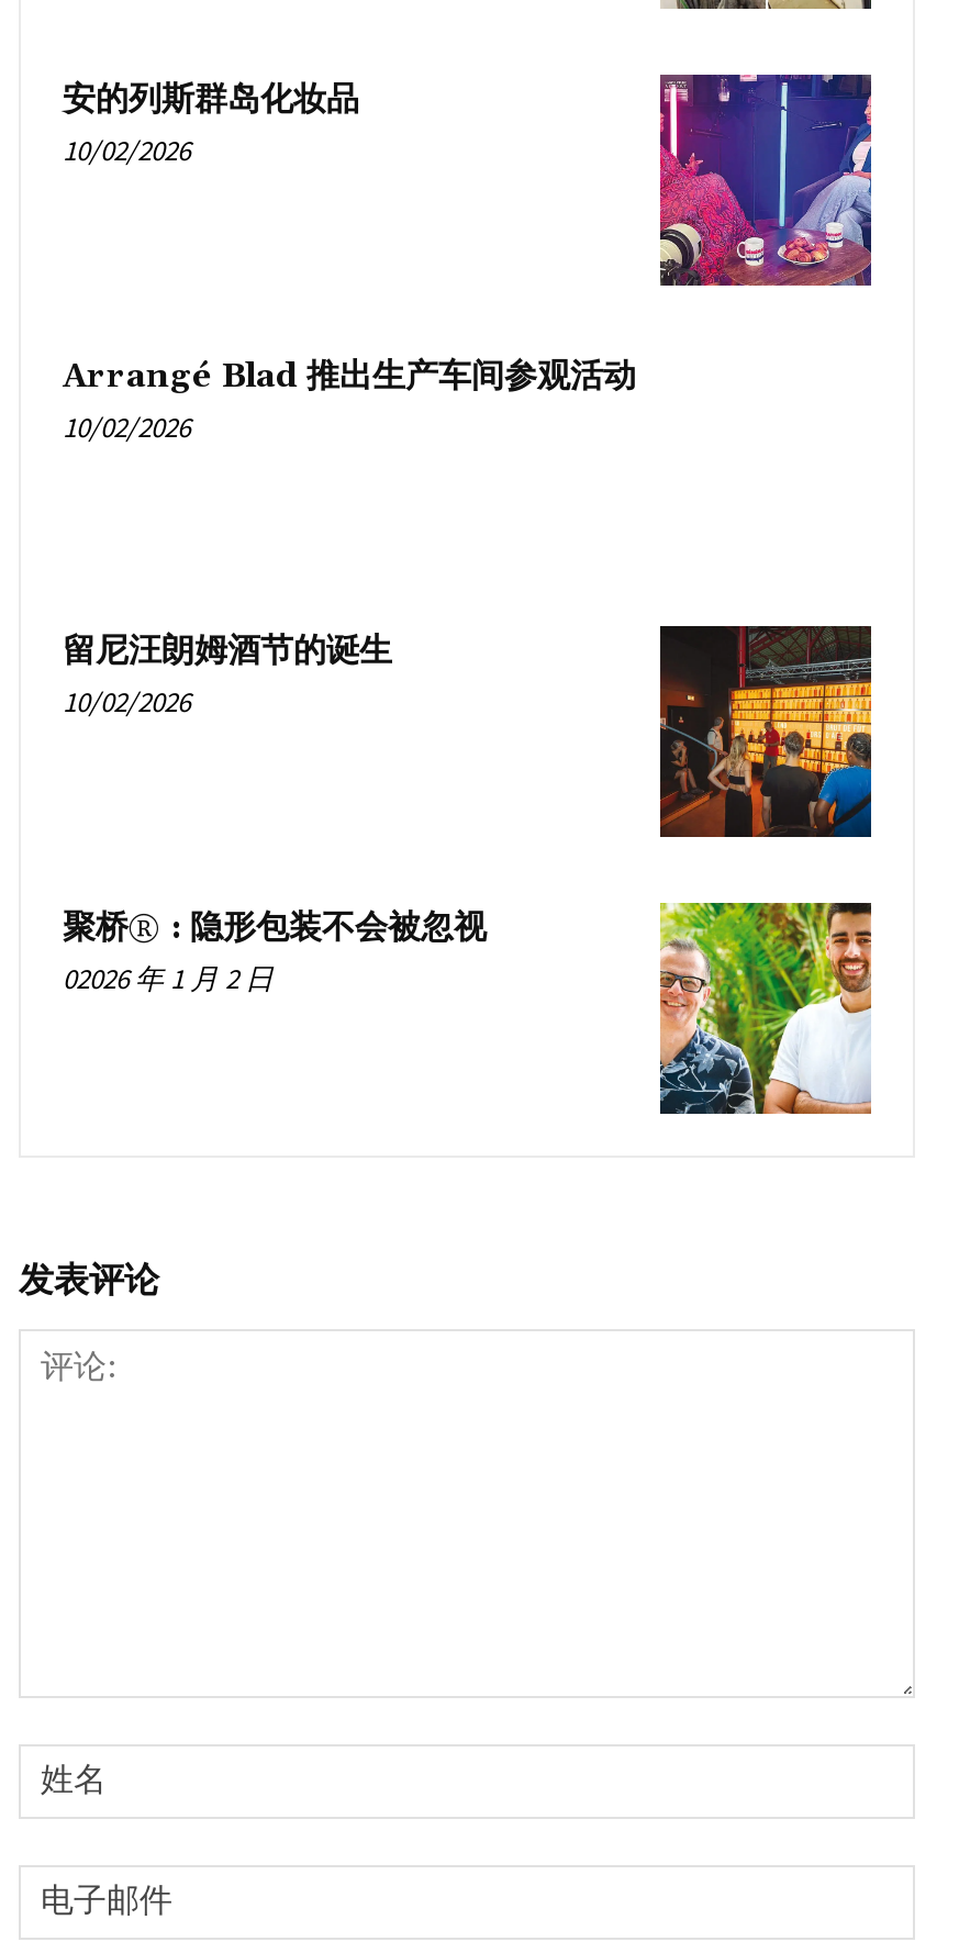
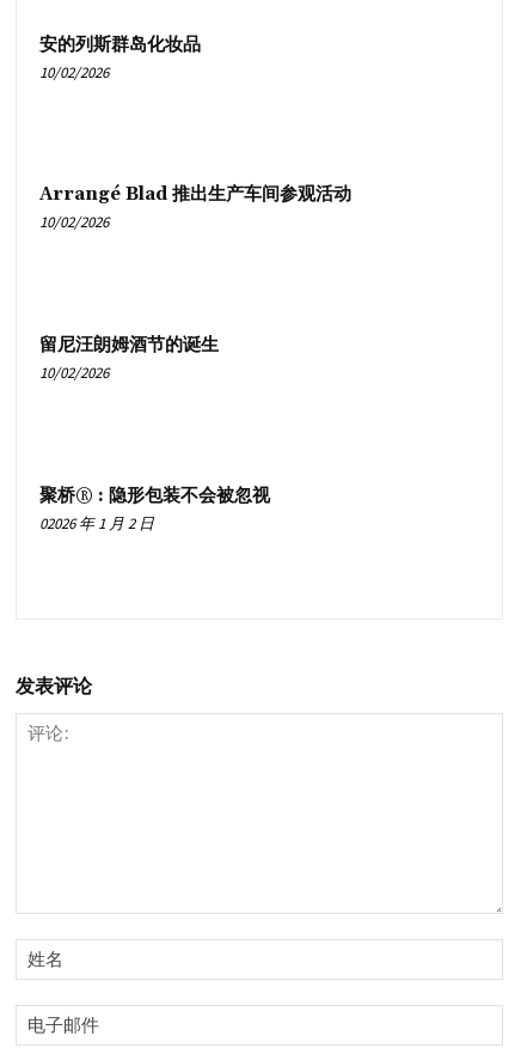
- [image]

- [image]

- [image]
